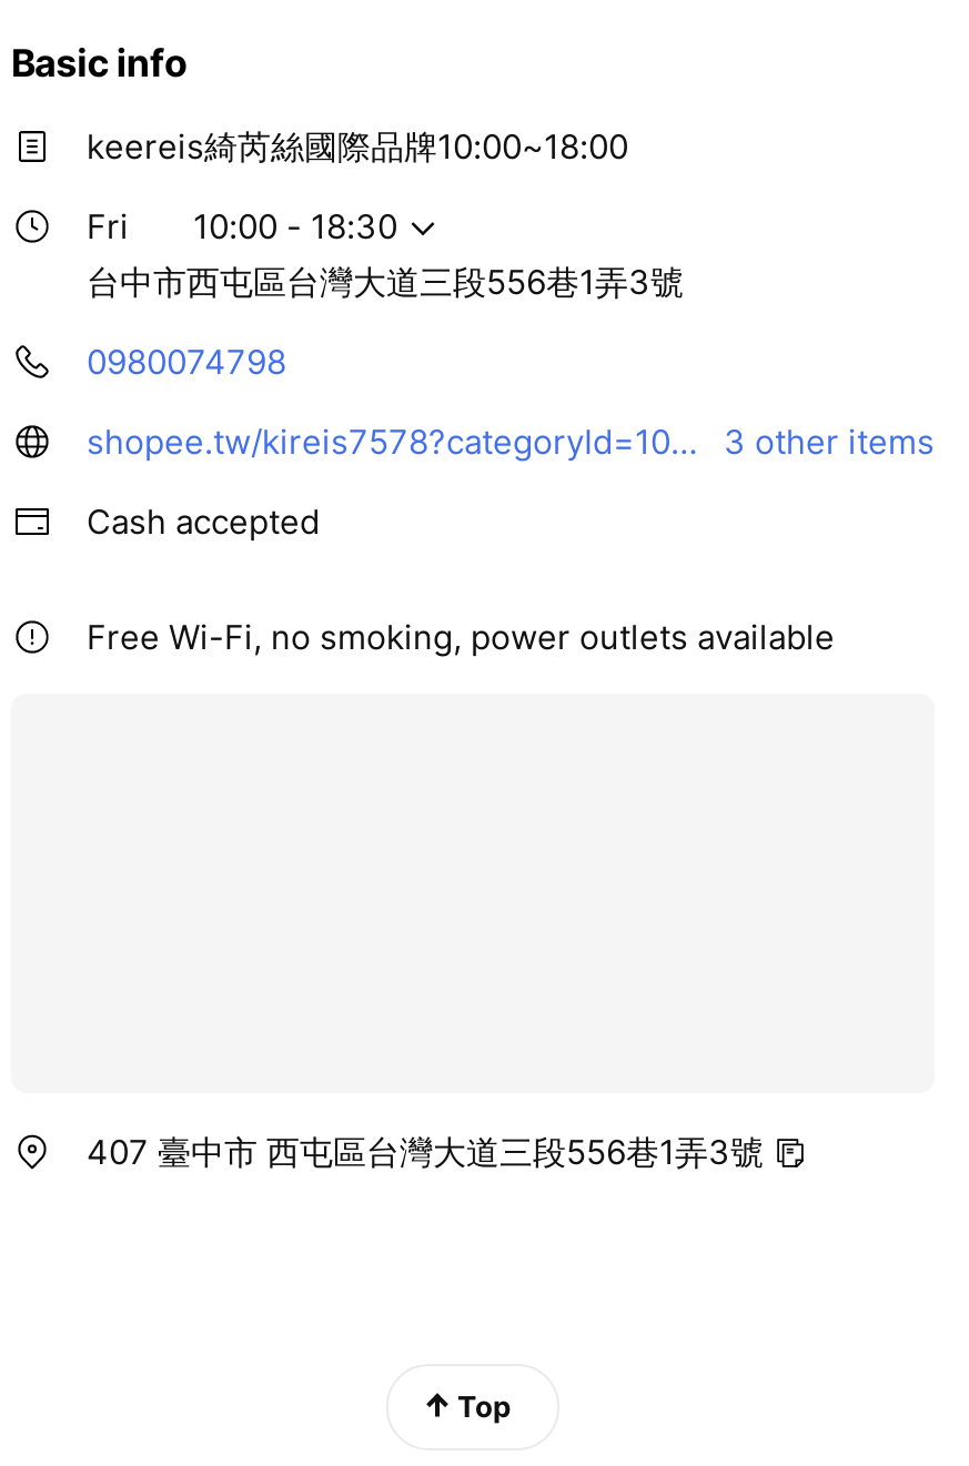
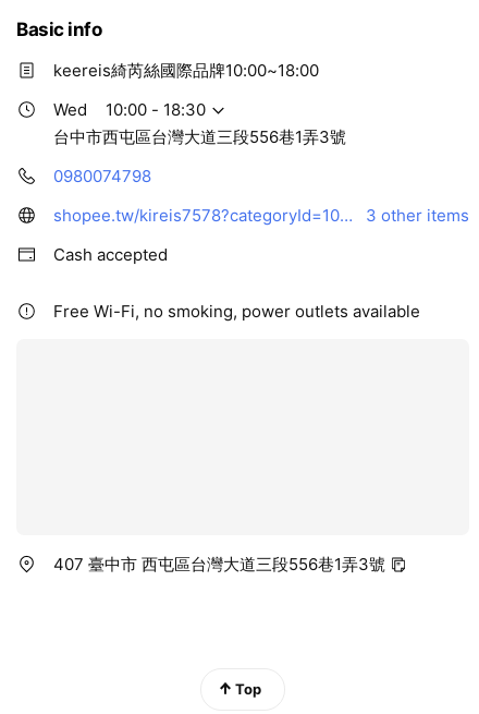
- Fri
+ Wed
